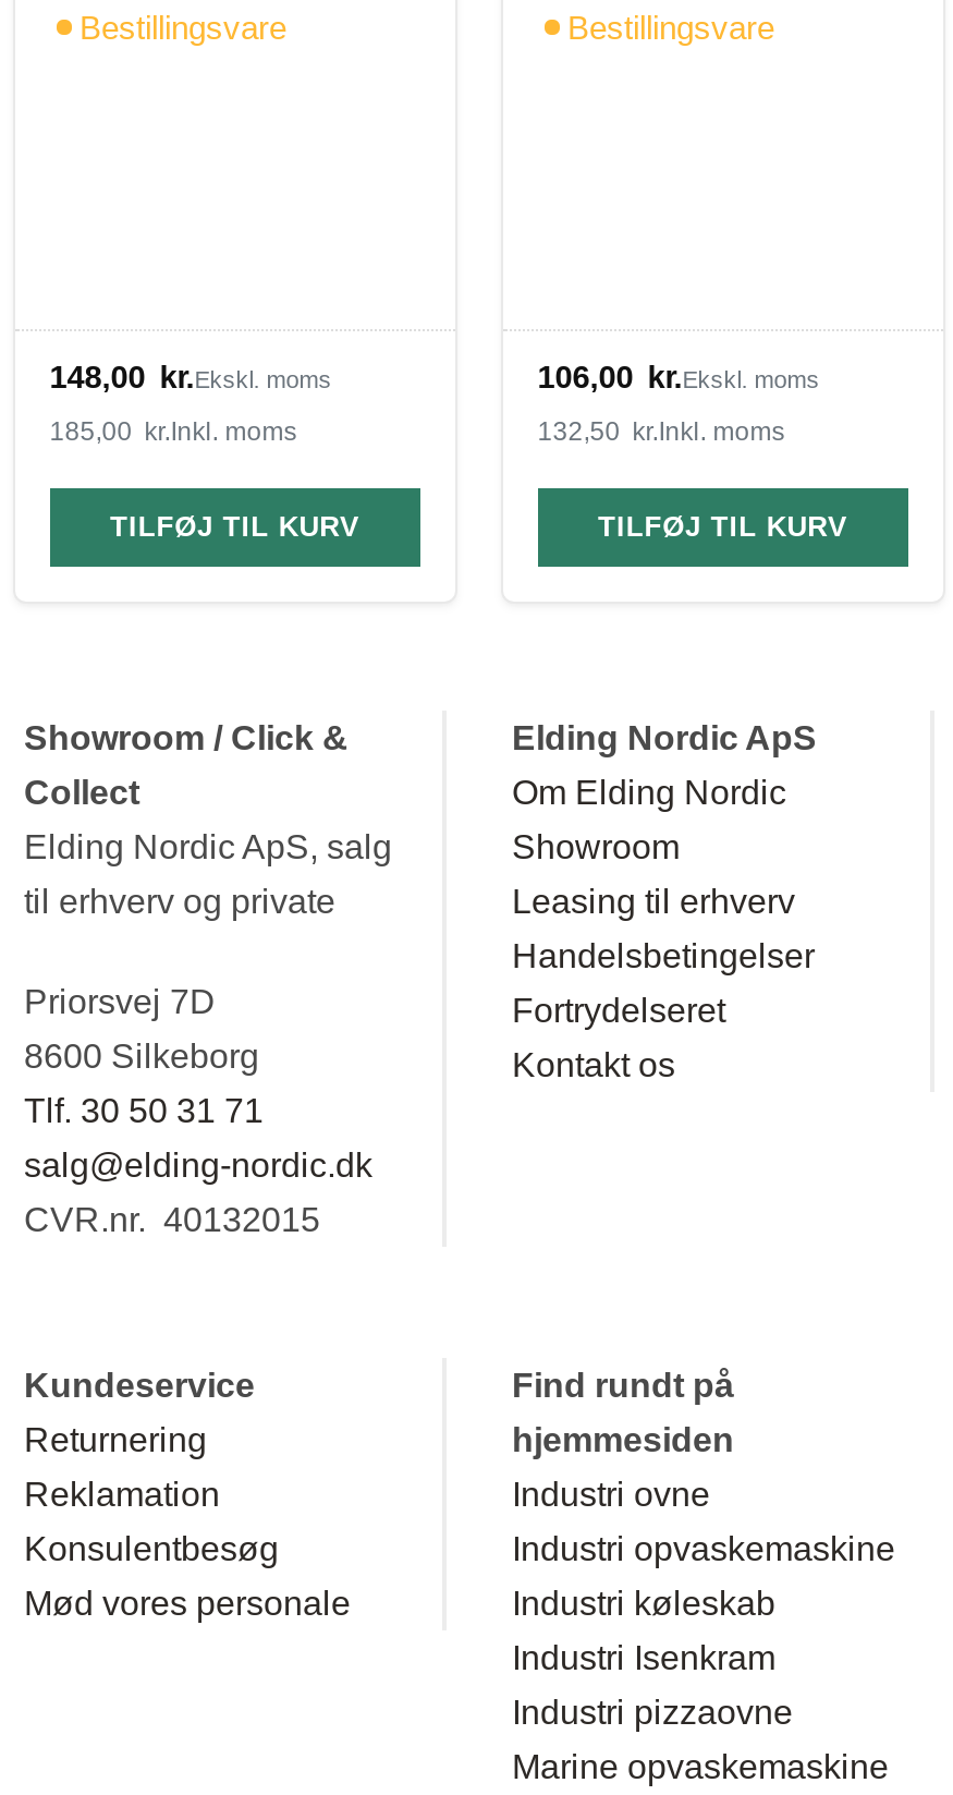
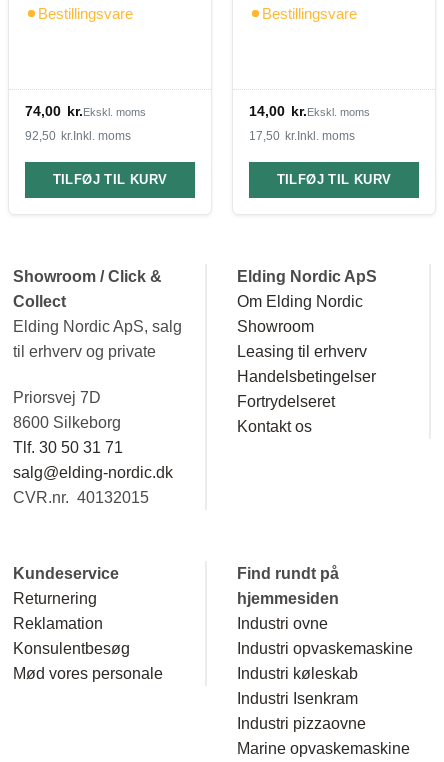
- 148,00 kr.Ekskl. moms
+ 74,00 kr.Ekskl. moms

- 106,00 kr.Ekskl. moms
+ 14,00 kr.Ekskl. moms

- 185,00 kr.Inkl. moms
+ 92,50 kr.Inkl. moms

- 132,50 kr.Inkl. moms
+ 17,50 kr.Inkl. moms
